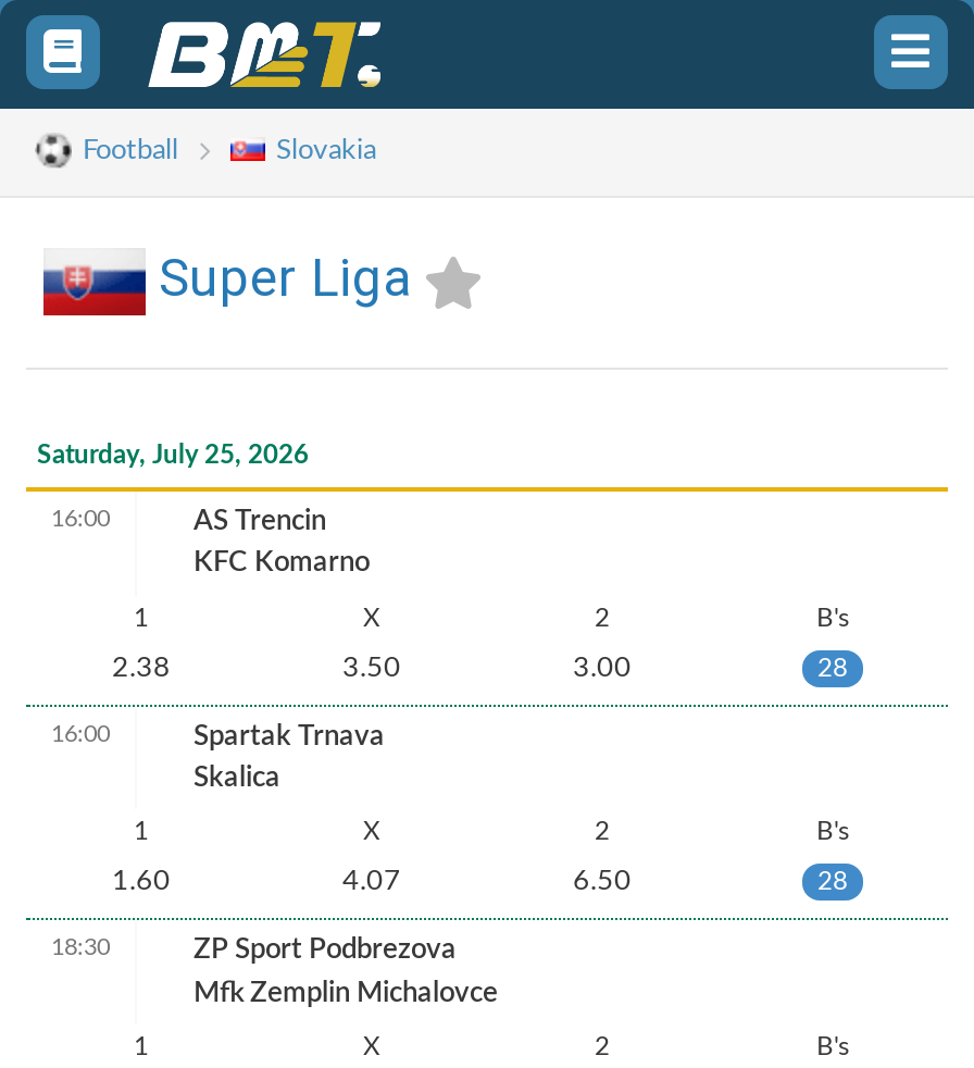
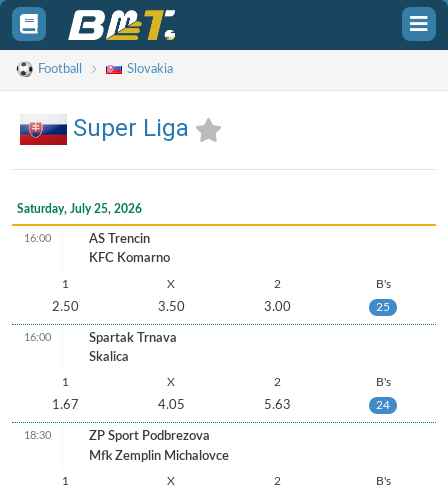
- 2.38
+ 2.50

- 28
+ 25

- 1.60
+ 1.67

- 4.07
+ 4.05

- 6.50
+ 5.63

- 28
+ 24
